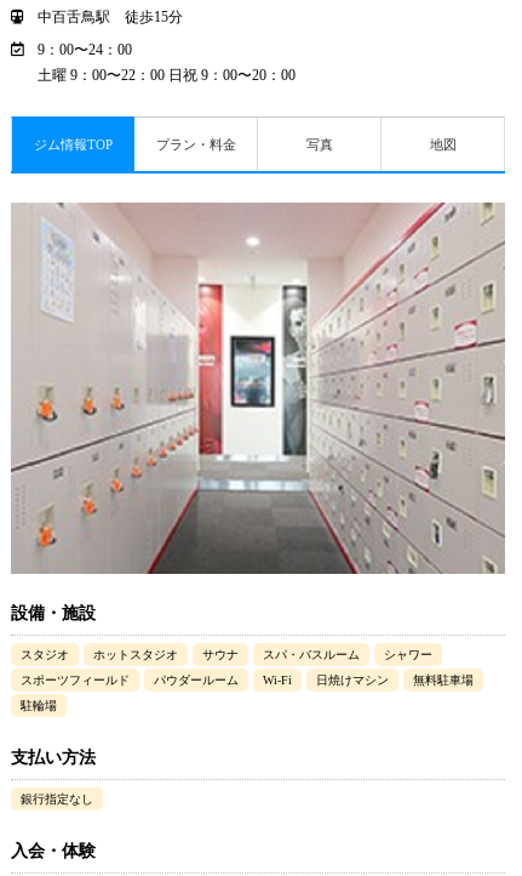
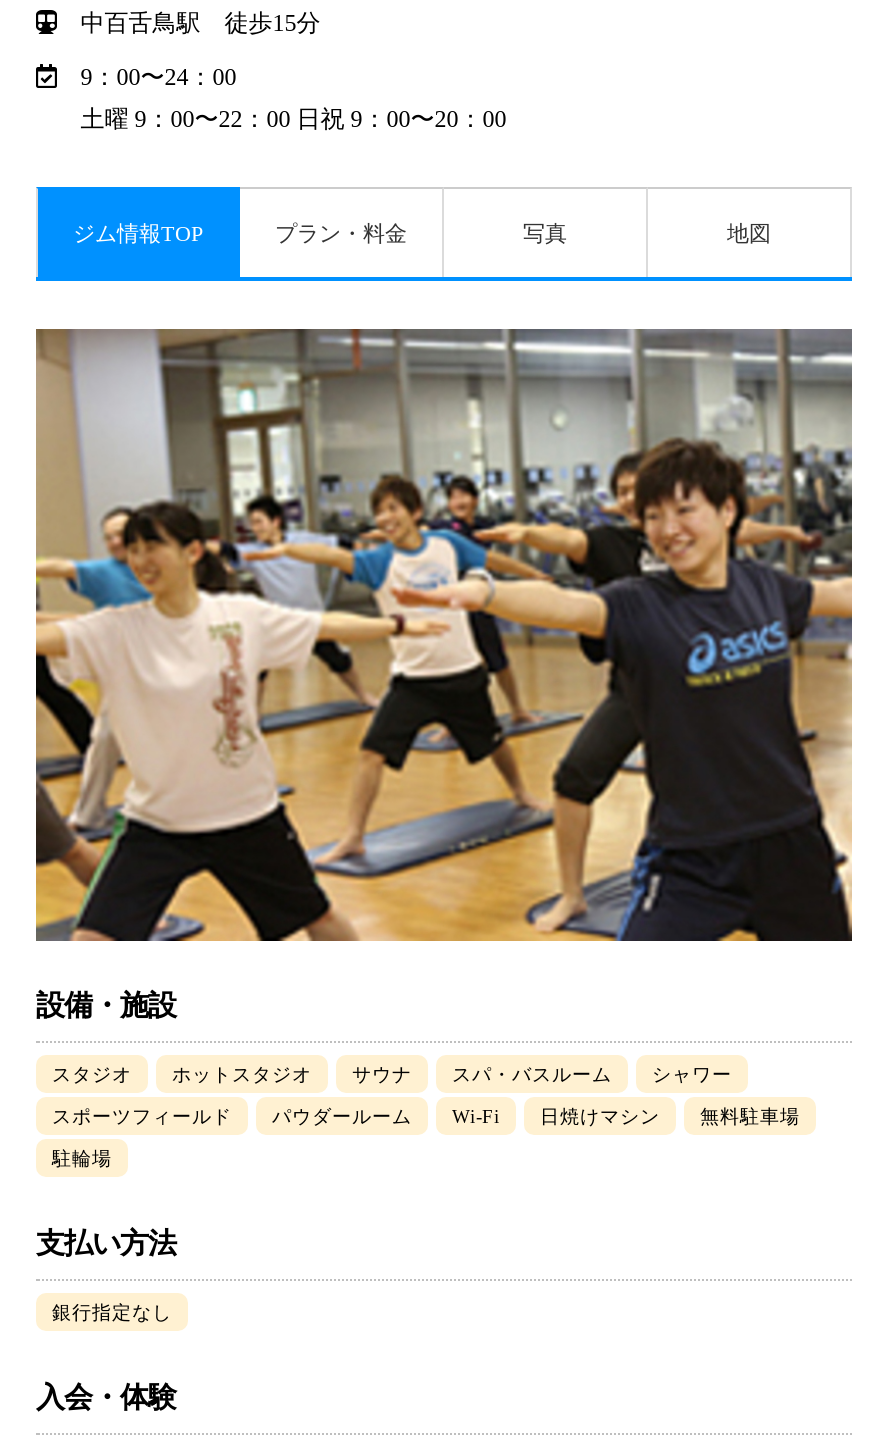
- [image]
+ [image]
